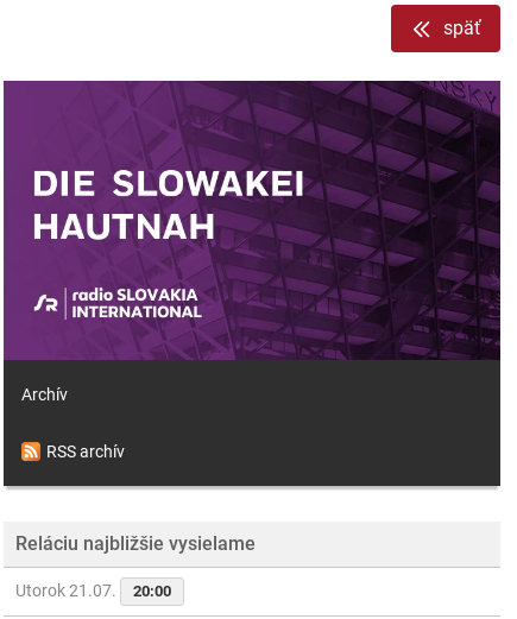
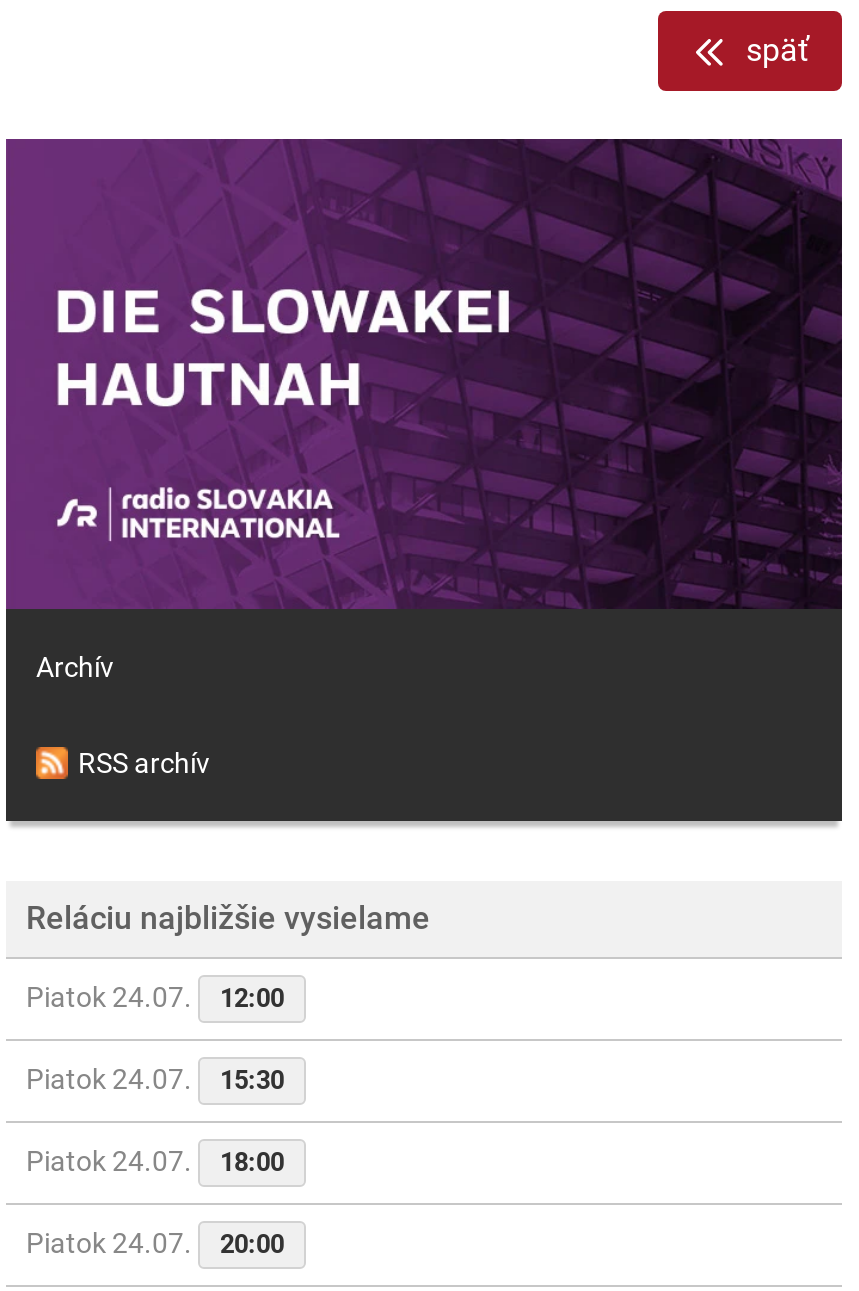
- Utorok 21.07.
+ Piatok 24.07.
+ 12:00
+ Piatok 24.07.
+ 15:30
+ Piatok 24.07.
+ 18:00
+ Piatok 24.07.
